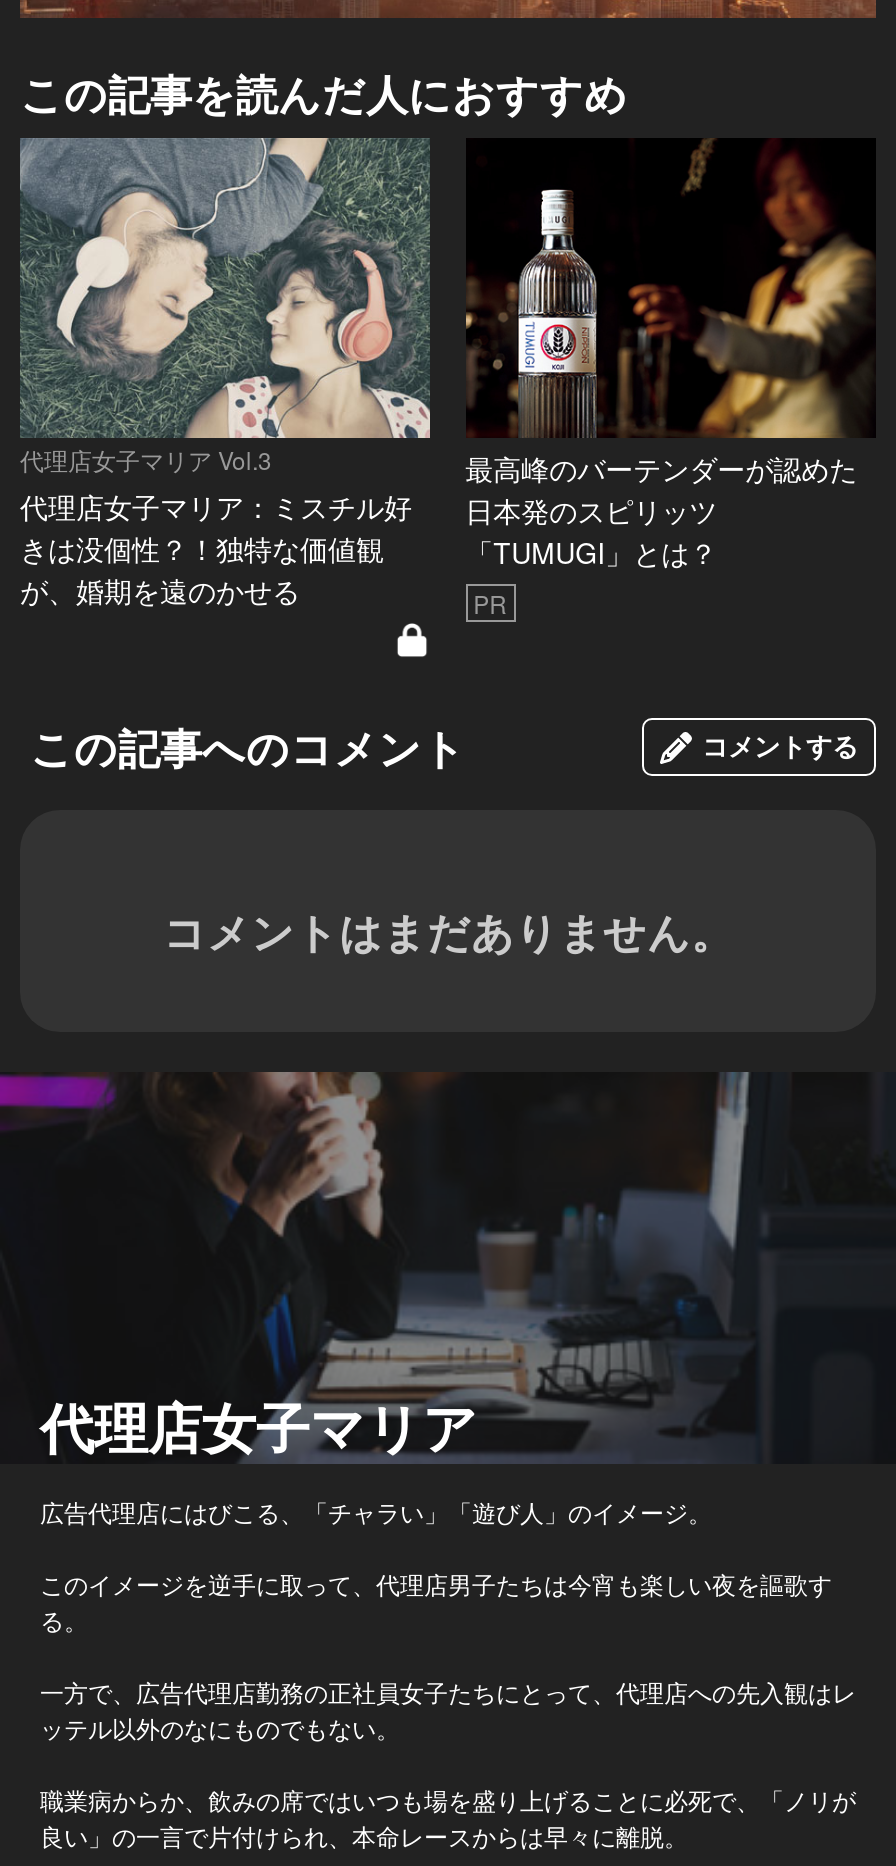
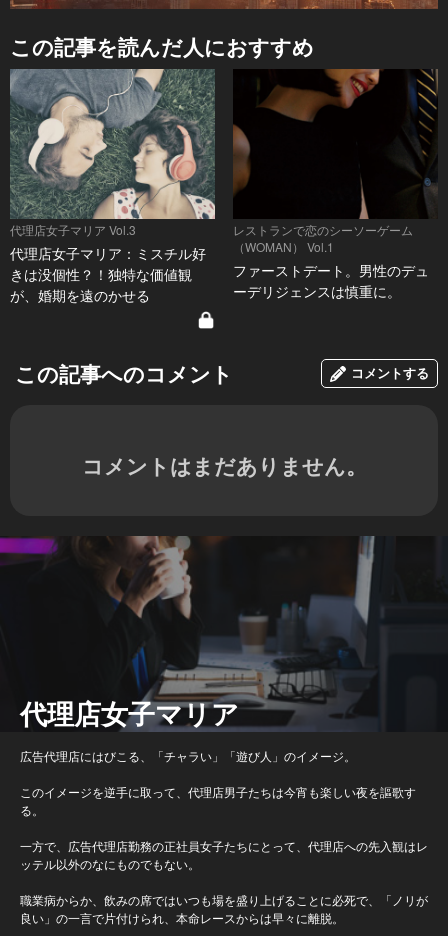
- [image]
- 最高峰のバーテンダーが認めた
- 日本発のスピリッツ
- 「TUMUGI」とは？
- PR
+ [image]
+ レストランで恋のシーソーゲーム
+ （WOMAN） Vol.1
+ ファーストデート。男性のデュ
+ ーデリジェンスは慎重に。
